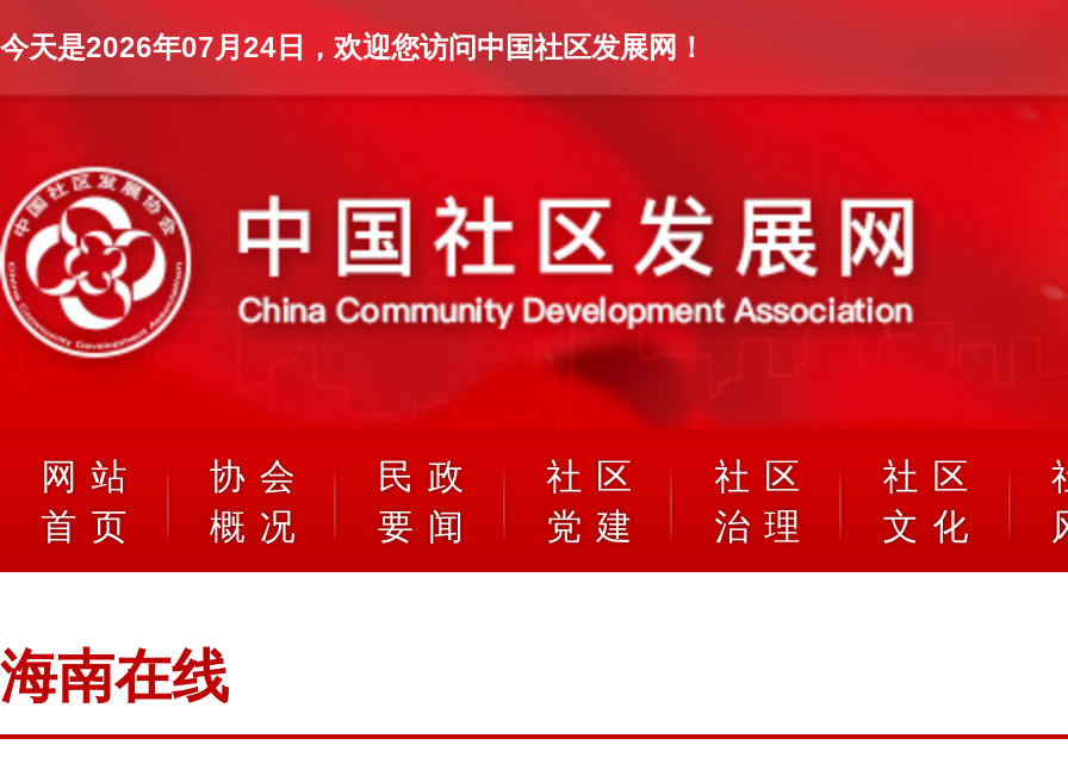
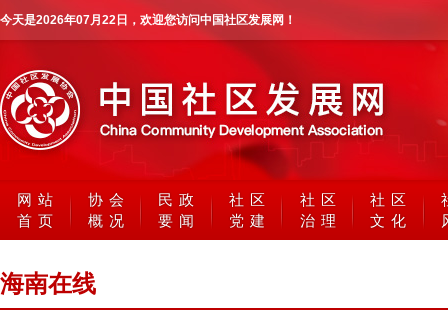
- 今天是2026年07月24日，欢迎您访问中国社区发展网！
+ 今天是2026年07月22日，欢迎您访问中国社区发展网！
